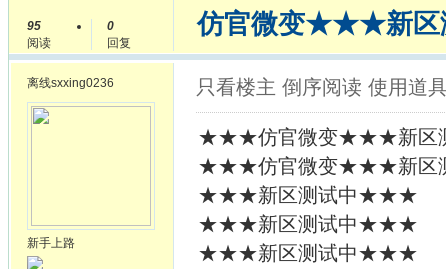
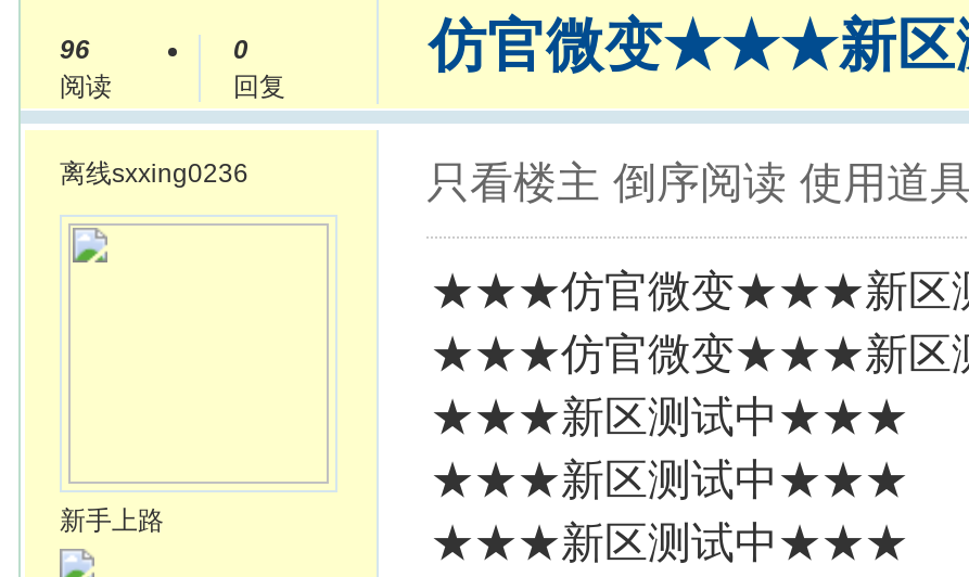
- 95
+ 96
